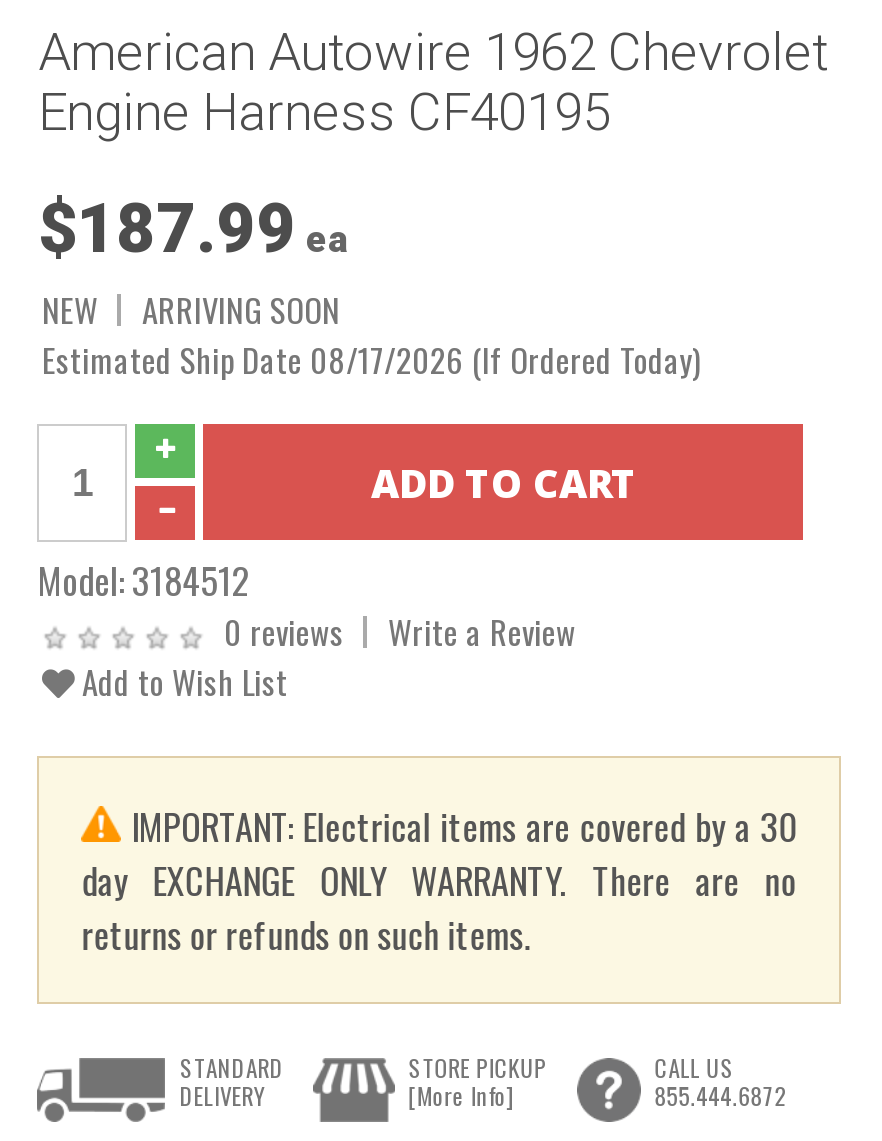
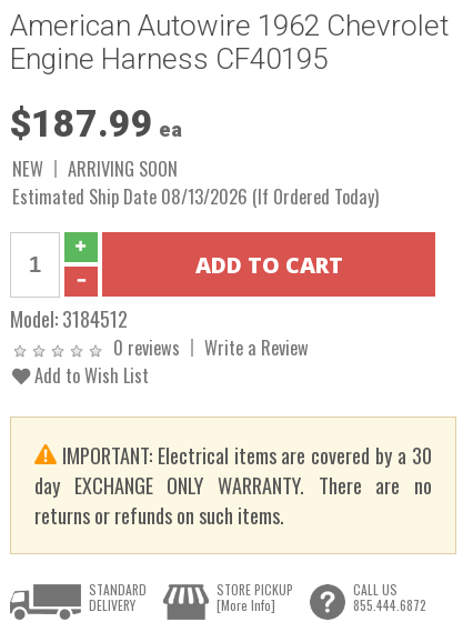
- Estimated Ship Date 08/17/2026 (If Ordered Today)
+ Estimated Ship Date 08/13/2026 (If Ordered Today)
